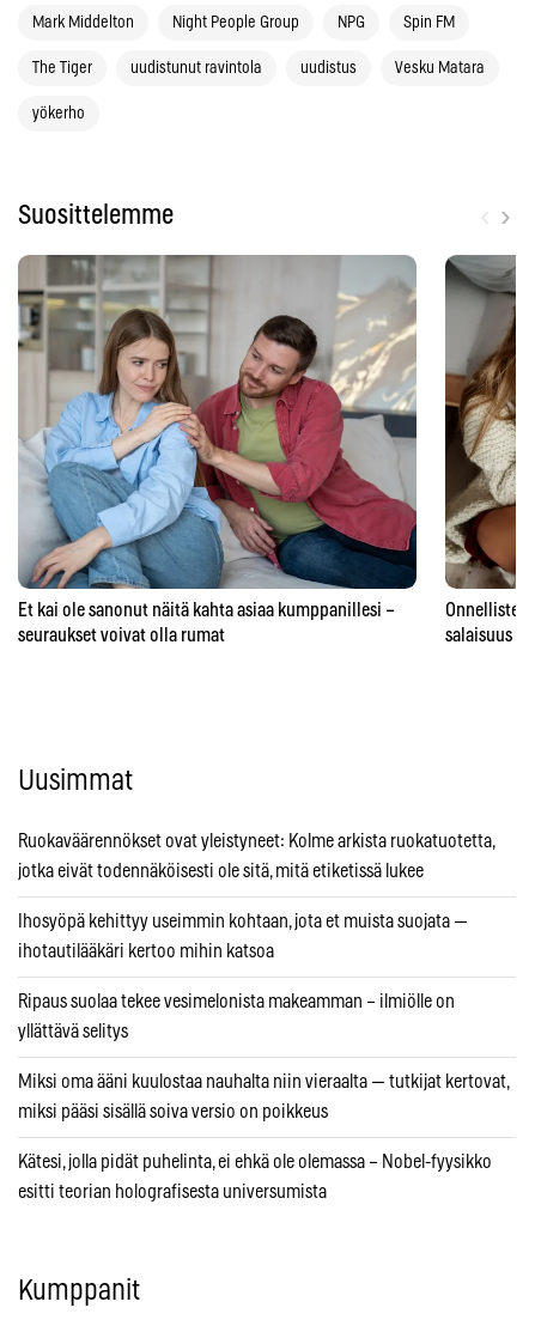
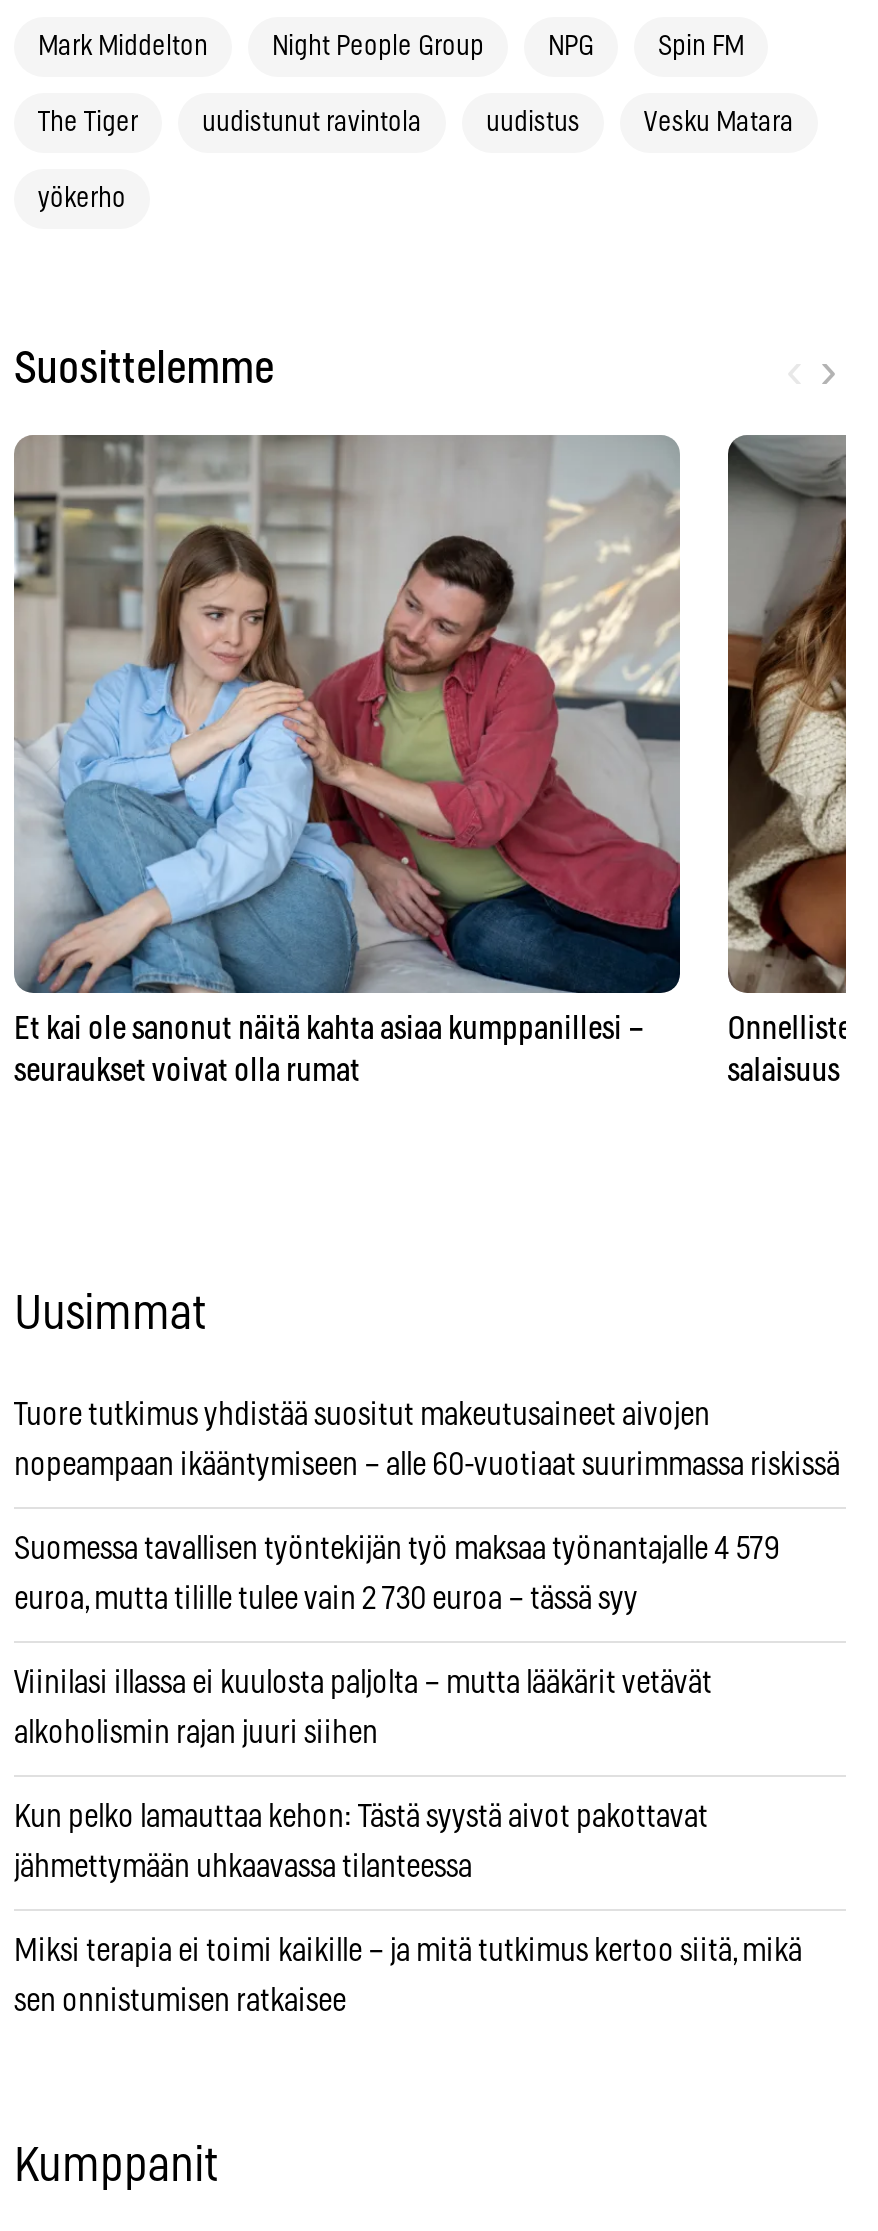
- Ruokaväärennökset ovat yleistyneet: Kolme arkista ruokatuotetta,
+ Tuore tutkimus yhdistää suositut makeutusaineet aivojen

- jotka eivät todennäköisesti ole sitä, mitä etiketissä lukee
+ nopeampaan ikääntymiseen – alle 60-vuotiaat suurimmassa riskissä

- Ihosyöpä kehittyy useimmin kohtaan, jota et muista suojata —
+ Suomessa tavallisen työntekijän työ maksaa työnantajalle 4 579

- ihotautilääkäri kertoo mihin katsoa
+ euroa, mutta tilille tulee vain 2 730 euroa – tässä syy

- Ripaus suolaa tekee vesimelonista makeamman – ilmiölle on
+ Viinilasi illassa ei kuulosta paljolta – mutta lääkärit vetävät

- yllättävä selitys
+ alkoholismin rajan juuri siihen

- Miksi oma ääni kuulostaa nauhalta niin vieraalta — tutkijat kertovat,
+ Kun pelko lamauttaa kehon: Tästä syystä aivot pakottavat

- miksi pääsi sisällä soiva versio on poikkeus
+ jähmettymään uhkaavassa tilanteessa

- Kätesi, jolla pidät puhelinta, ei ehkä ole olemassa – Nobel-fyysikko
+ Miksi terapia ei toimi kaikille – ja mitä tutkimus kertoo siitä, mikä

- esitti teorian holografisesta universumista
+ sen onnistumisen ratkaisee
